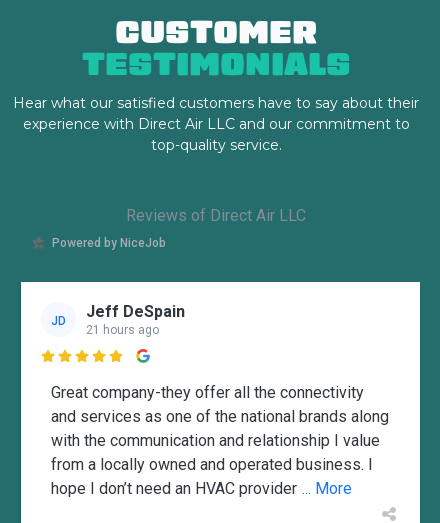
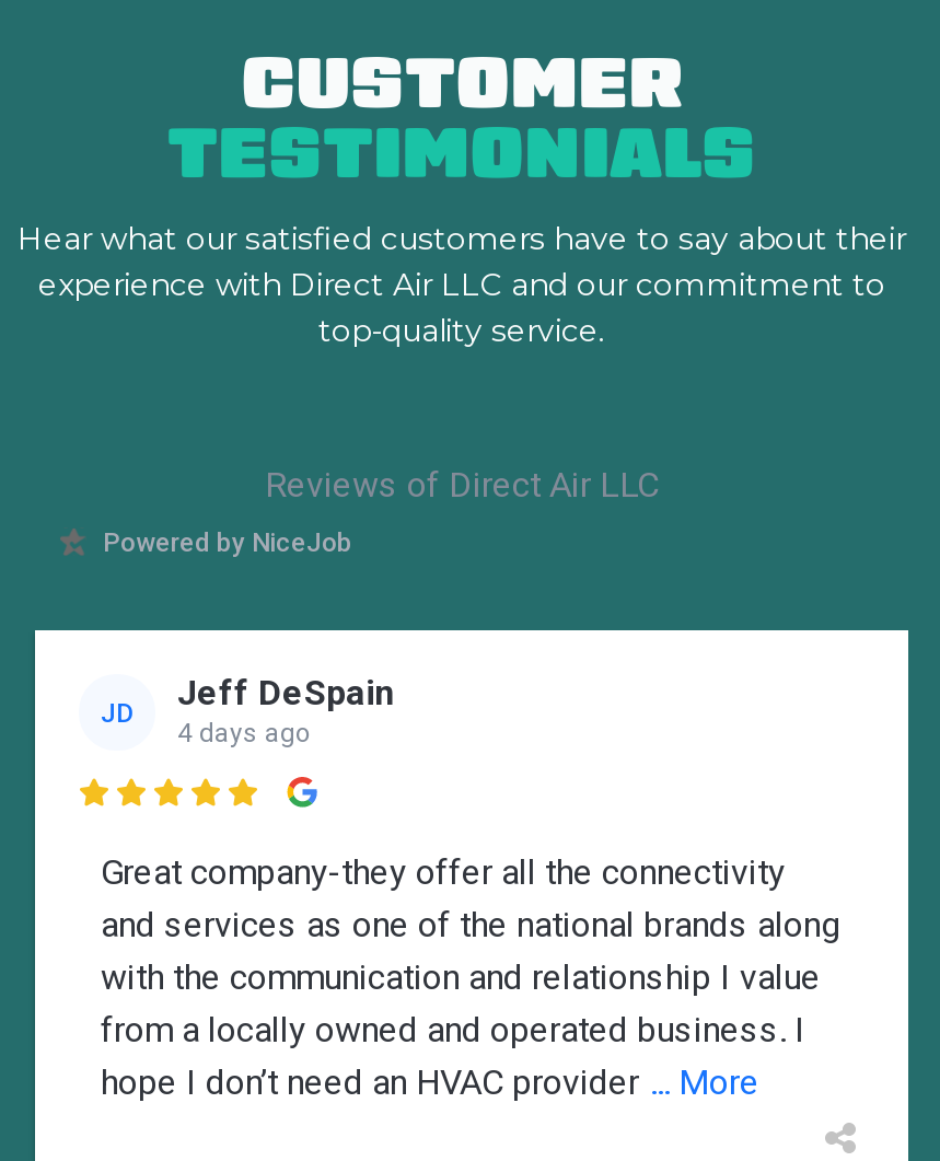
- 21 hours ago
+ 4 days ago
